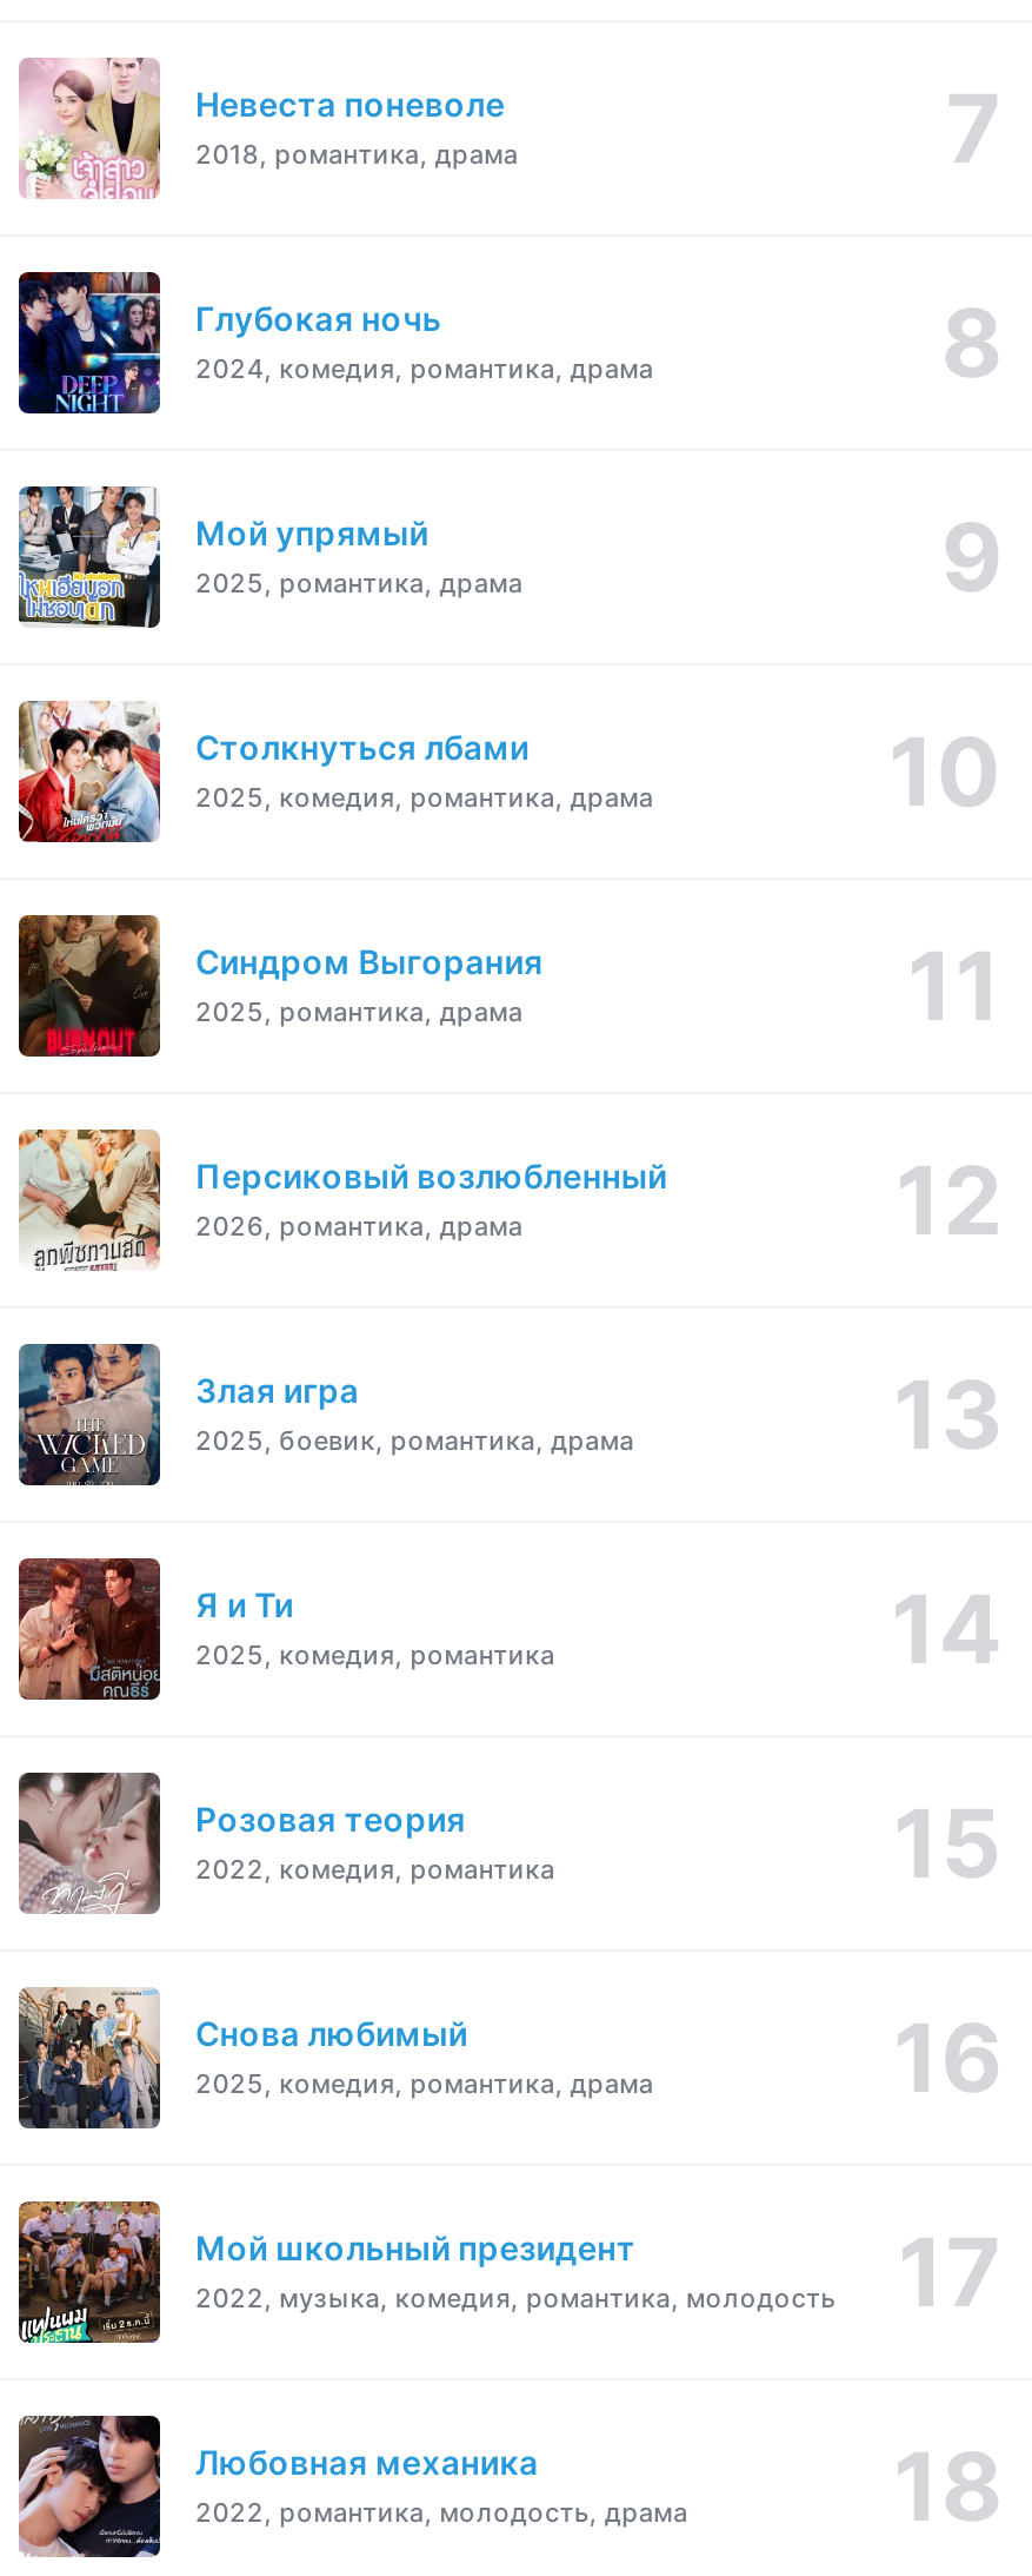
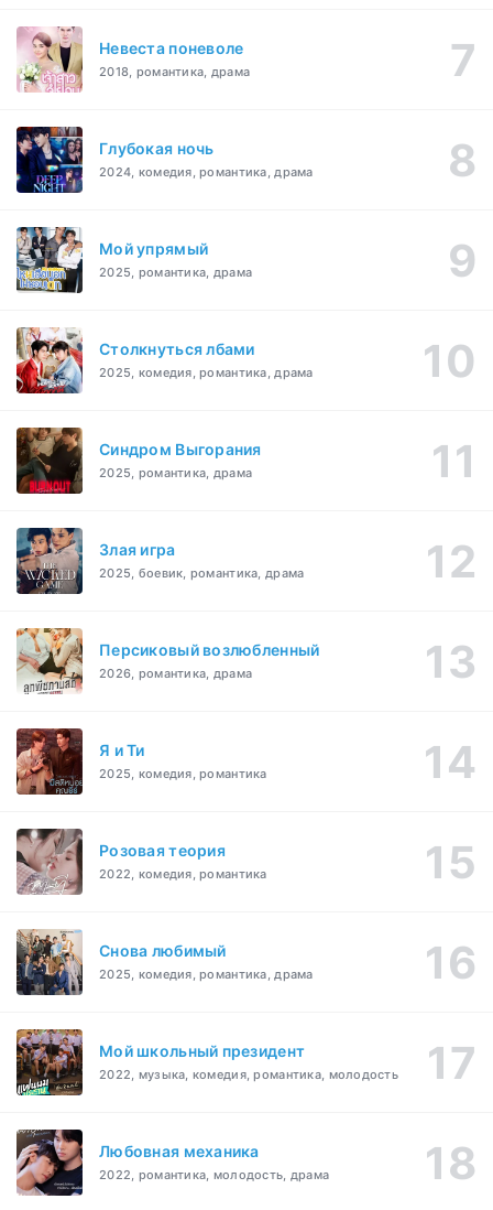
moved down: [image] | Персиковый возлюбленный | 2026, романтика, драма

moved up: [image] | Злая игра | 2025, боевик, романтика, драма
